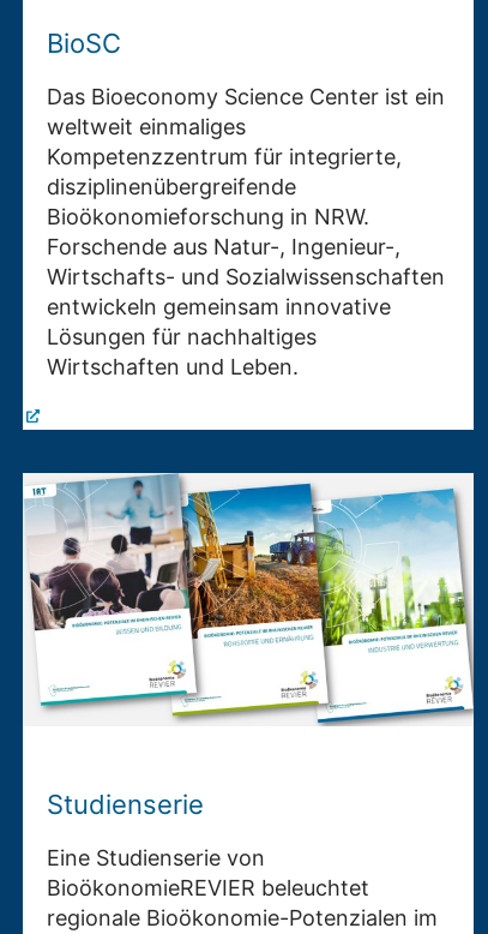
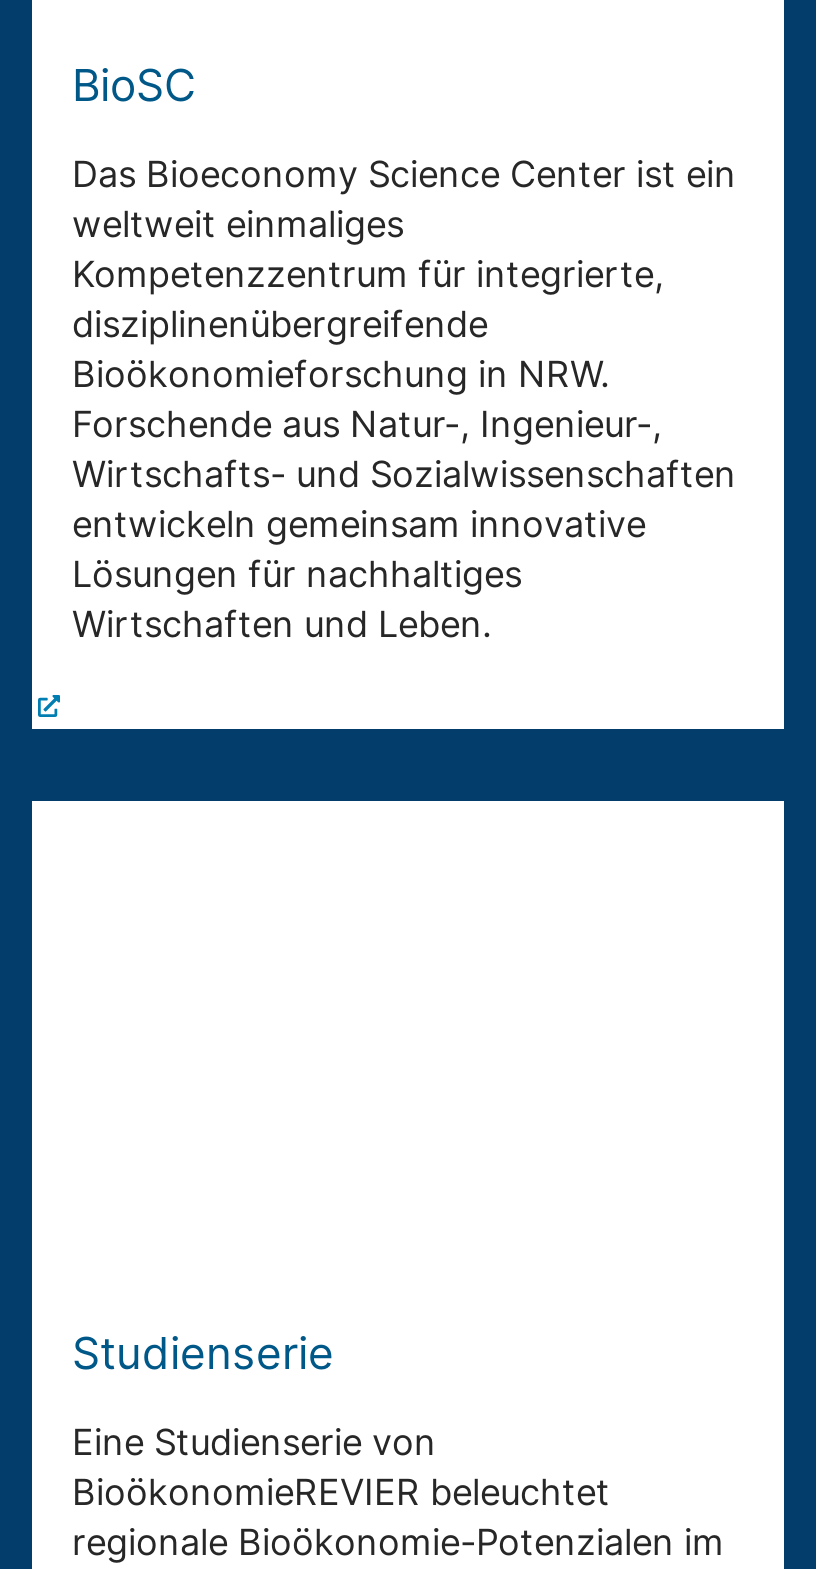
- [image]
